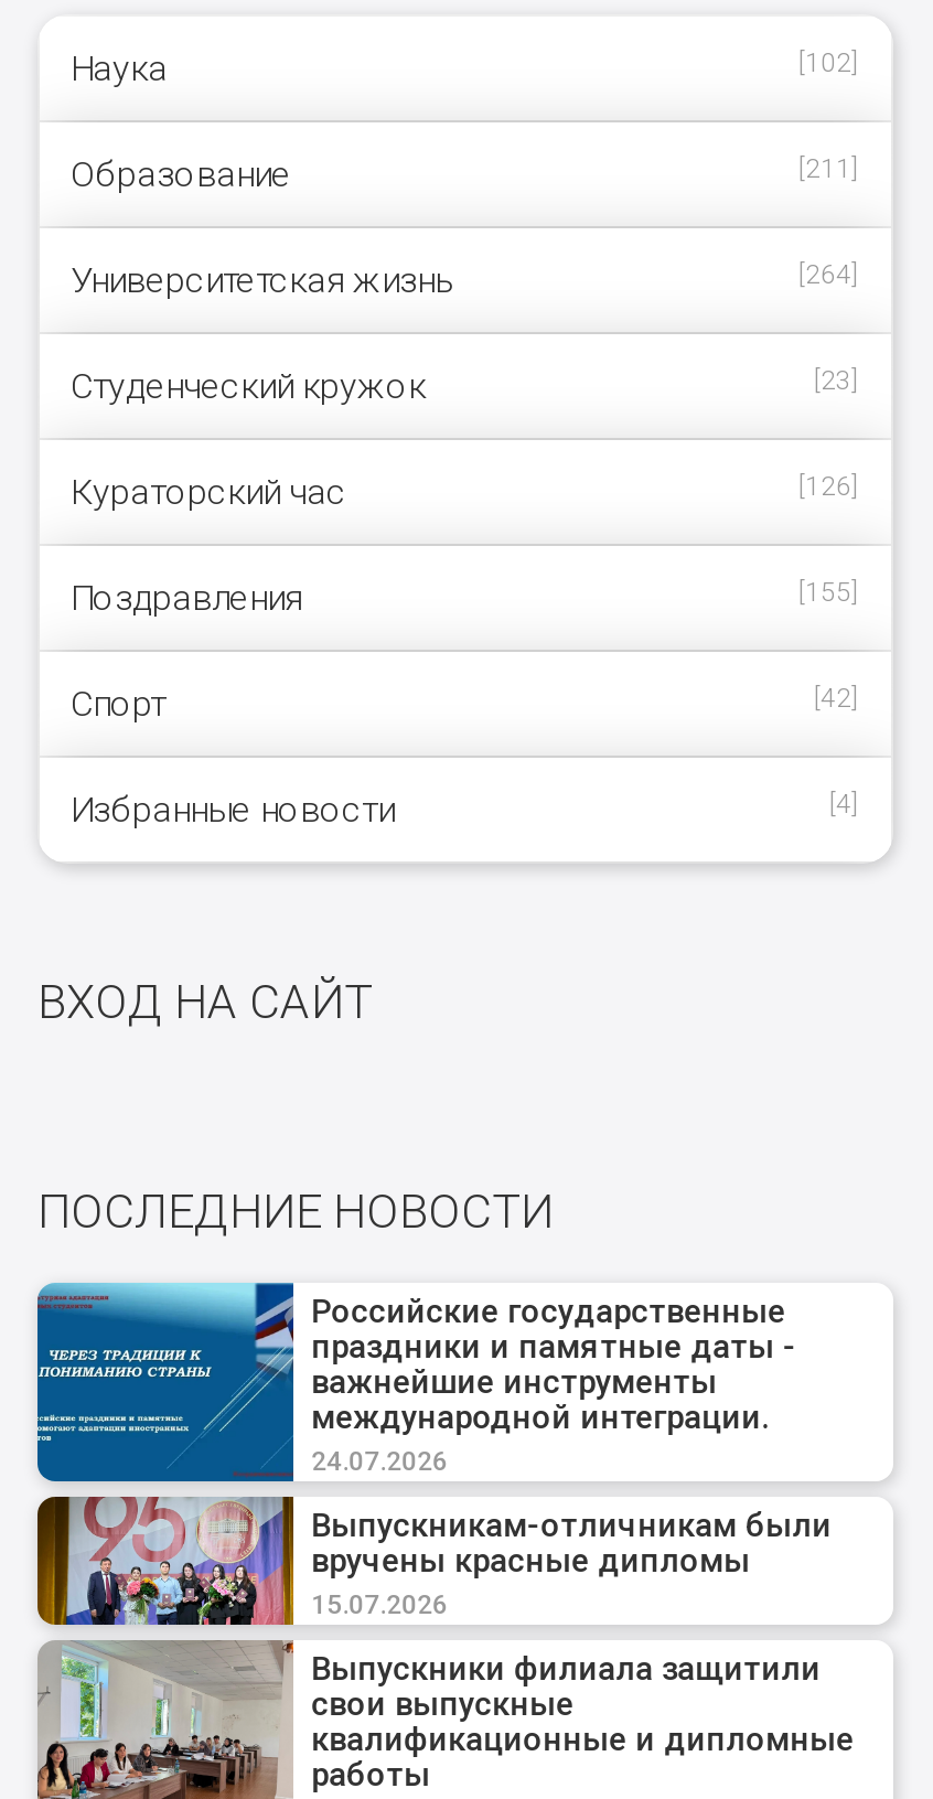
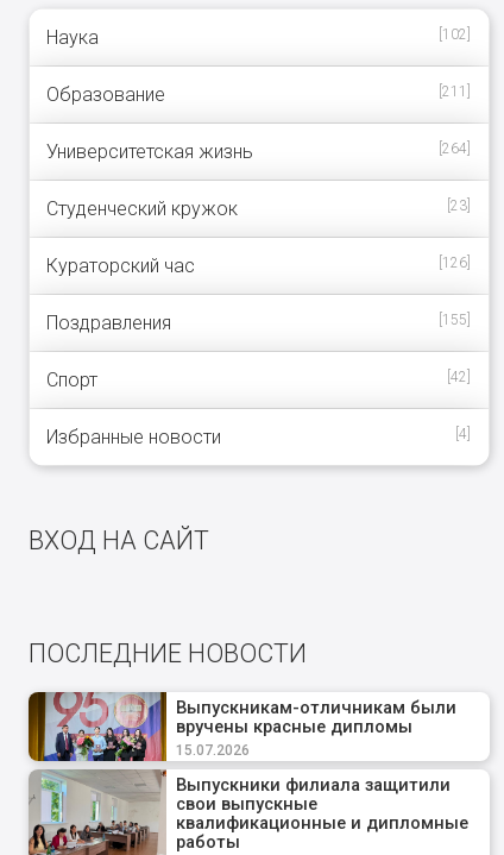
- [image]
- Российские государственные
- праздники и памятные даты -
- важнейшие инструменты
- международной интеграции.
- 24.07.2026
